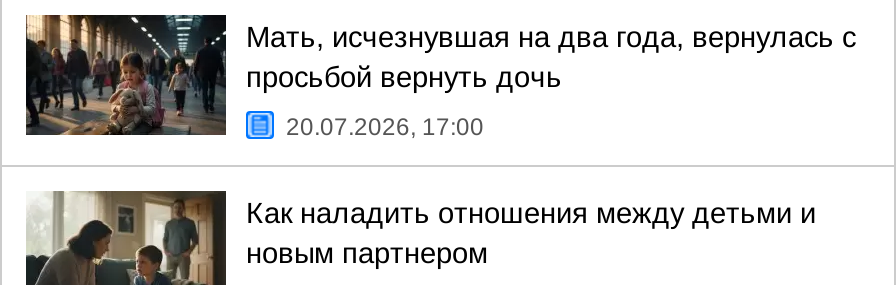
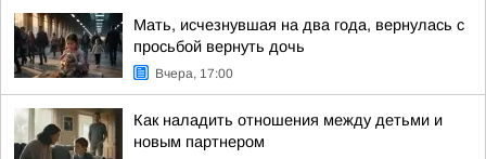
- 20.07.2026, 17:00
+ Вчера, 17:00
